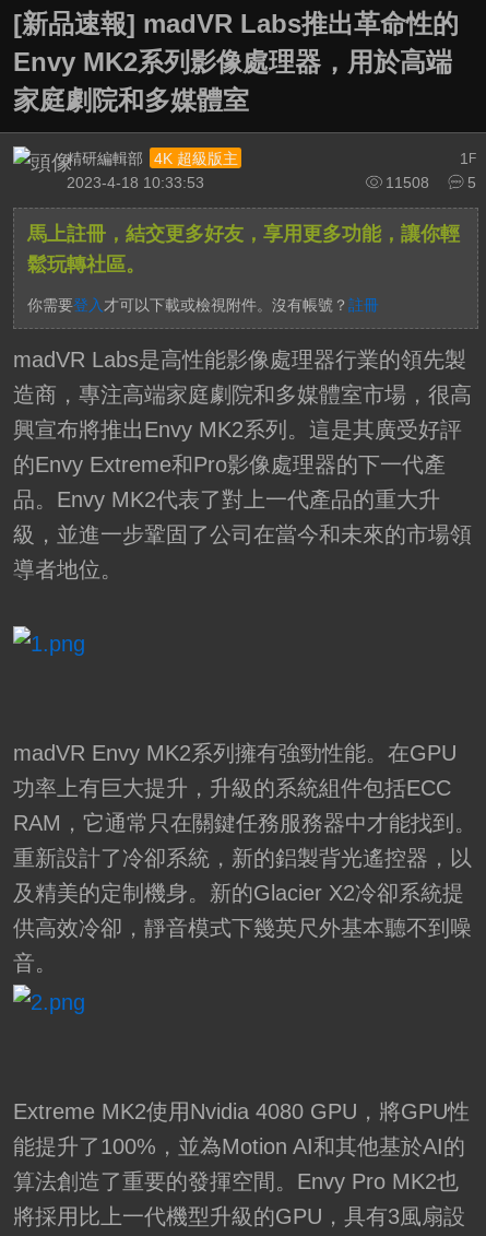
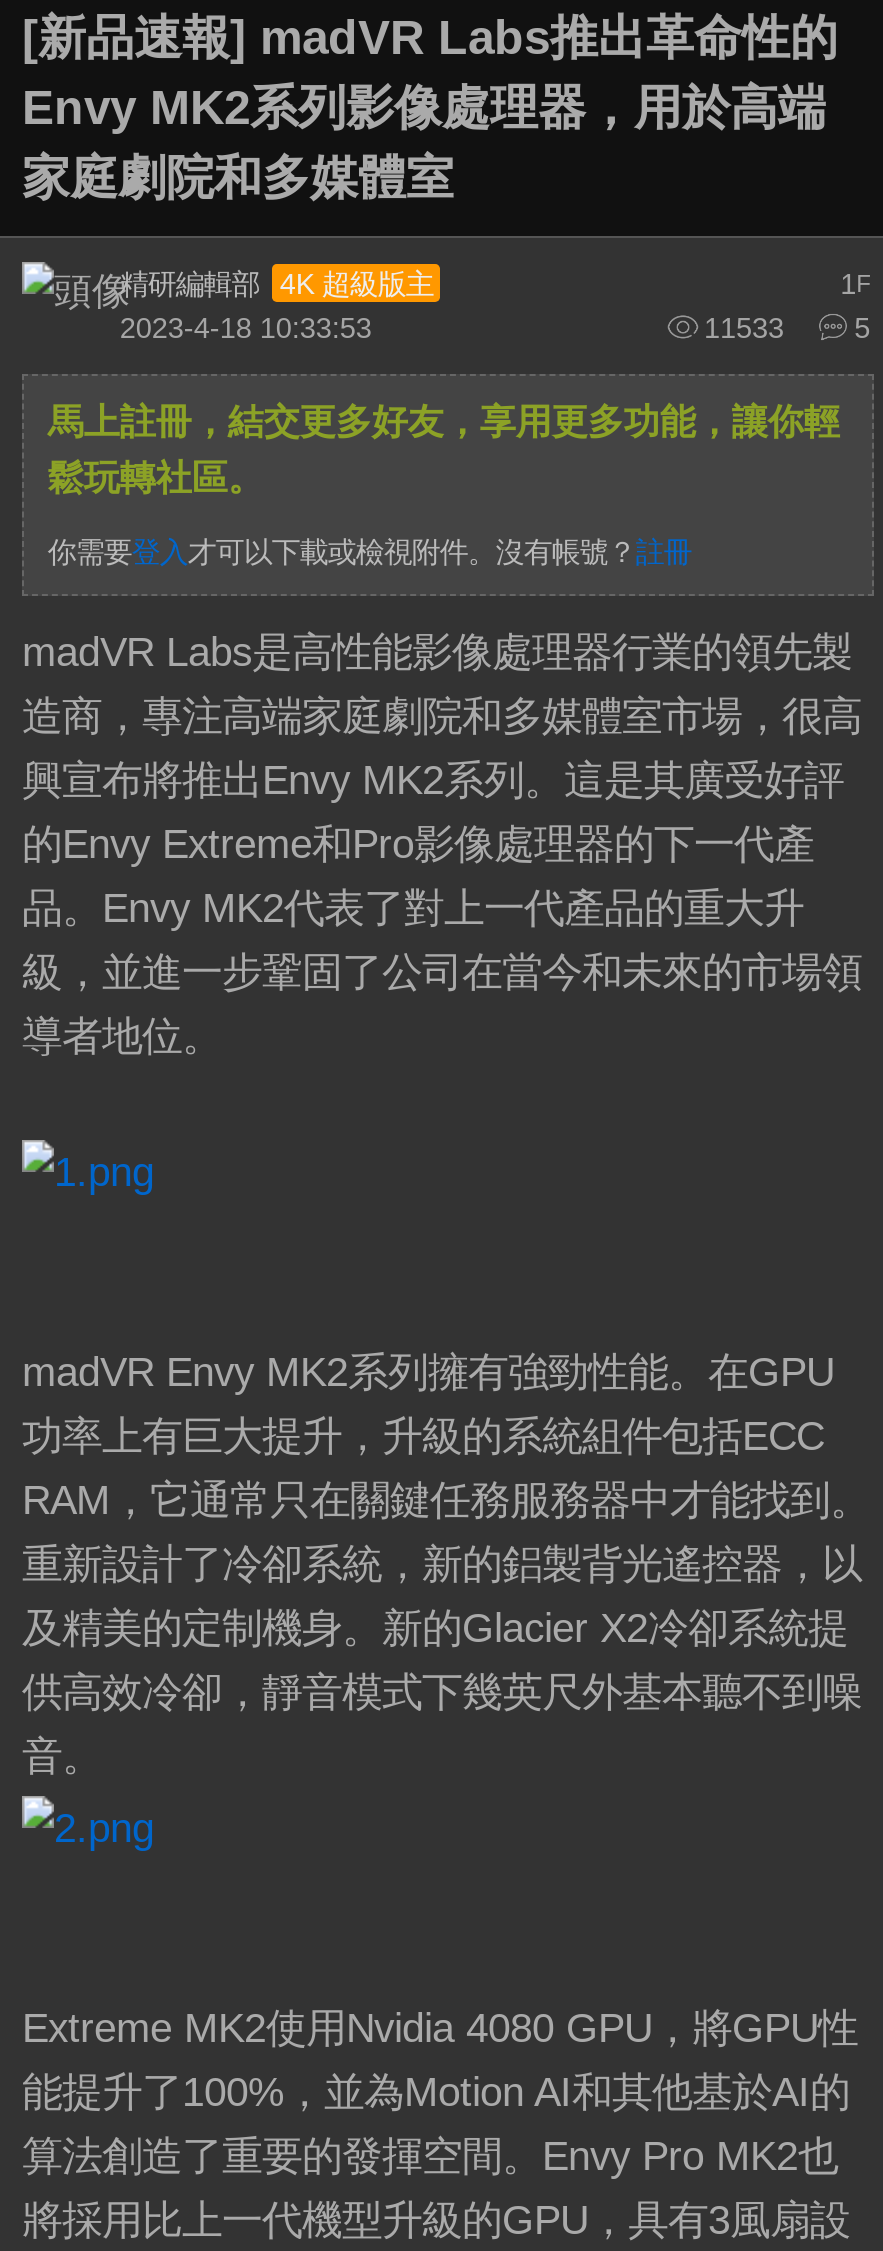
- 11508 5
+ 11533 5
